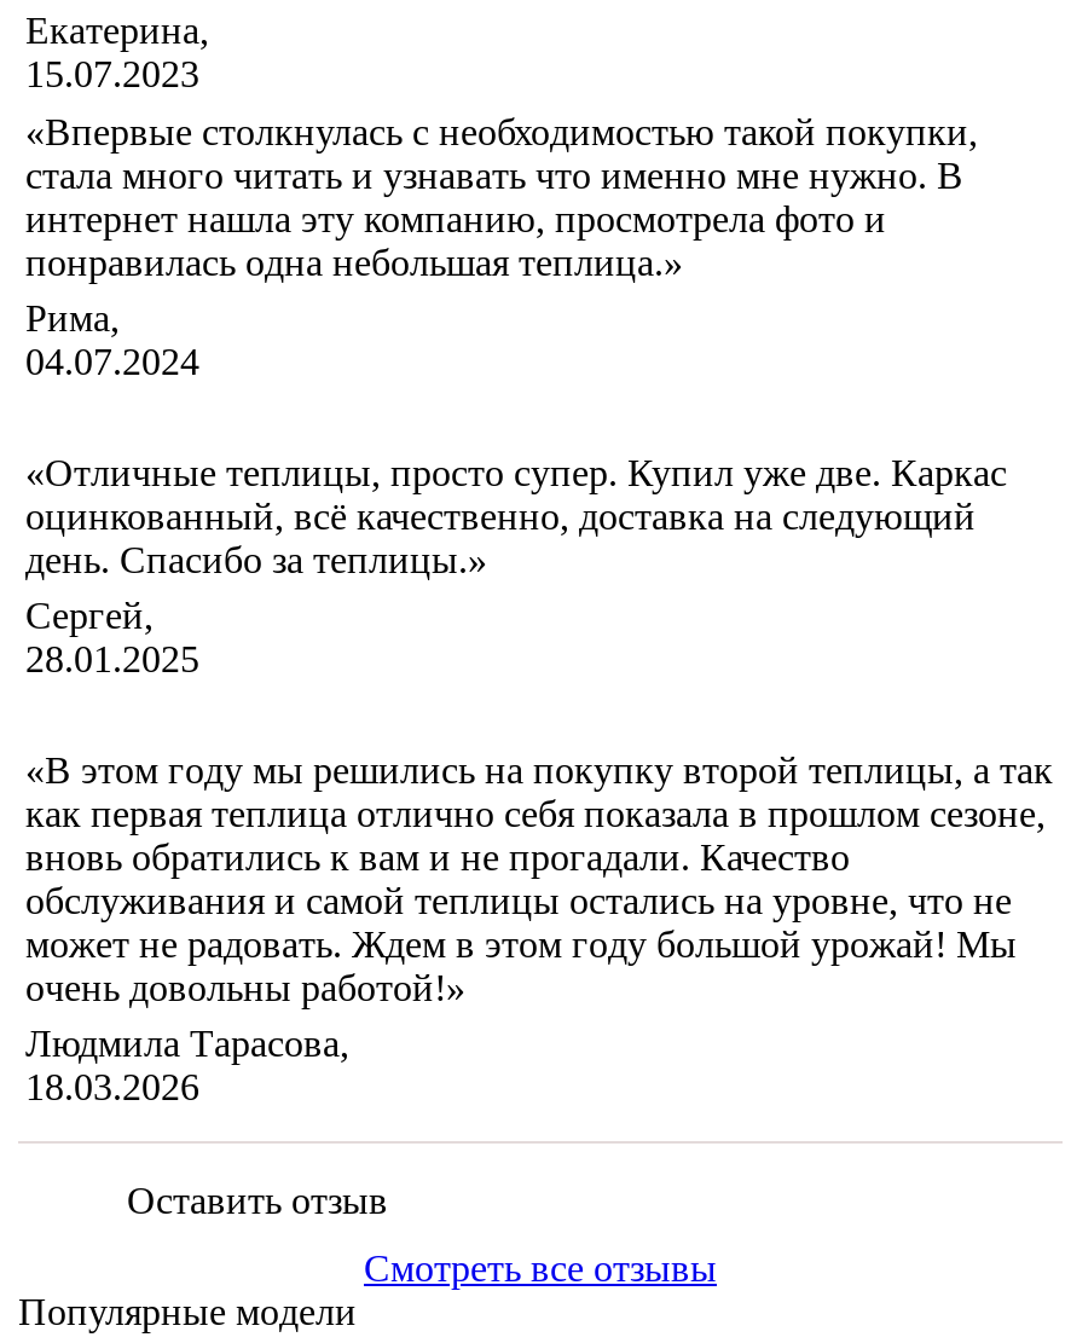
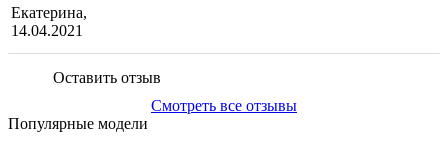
- 15.07.2023
- «Впервые столкнулась с необходимостью такой покупки,
- стала много читать и узнавать что именно мне нужно. В
- интернет нашла эту компанию, просмотрела фото и
- понравилась одна небольшая теплица.»
- Рима,
- 04.07.2024
- «Отличные теплицы, просто супер. Купил уже две. Каркас
- оцинкованный, всё качественно, доставка на следующий
- день. Спасибо за теплицы.»
- Сергей,
- 28.01.2025
- «В этом году мы решились на покупку второй теплицы, а так
- как первая теплица отлично себя показала в прошлом сезоне,
- вновь обратились к вам и не прогадали. Качество
- обслуживания и самой теплицы остались на уровне, что не
- может не радовать. Ждем в этом году большой урожай! Мы
- очень довольны работой!»
- Людмила Тарасова,
- 18.03.2026
+ 14.04.2021
